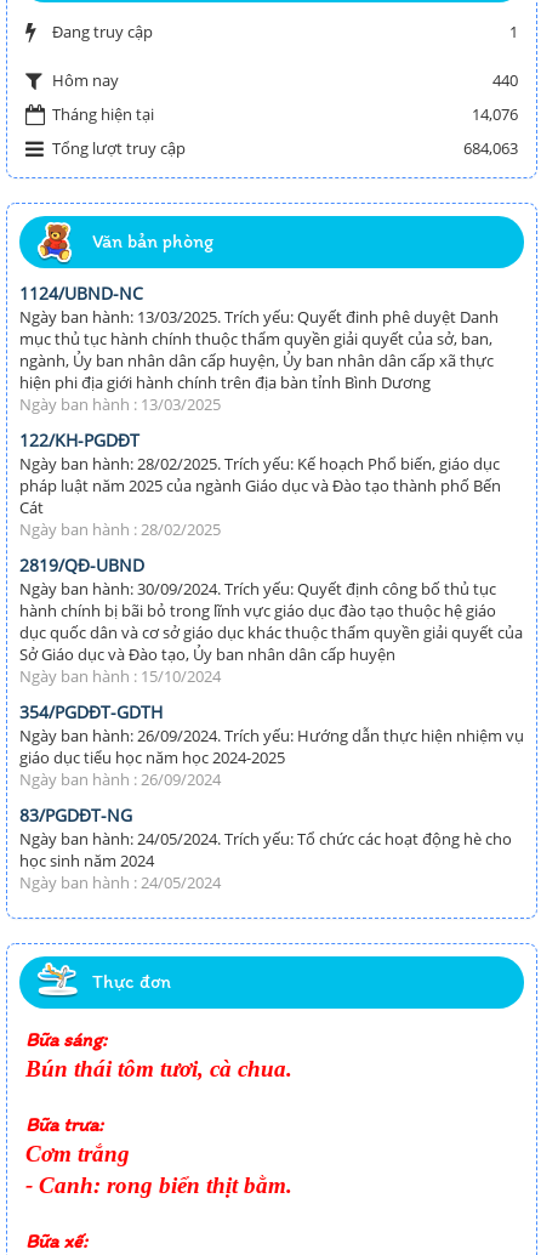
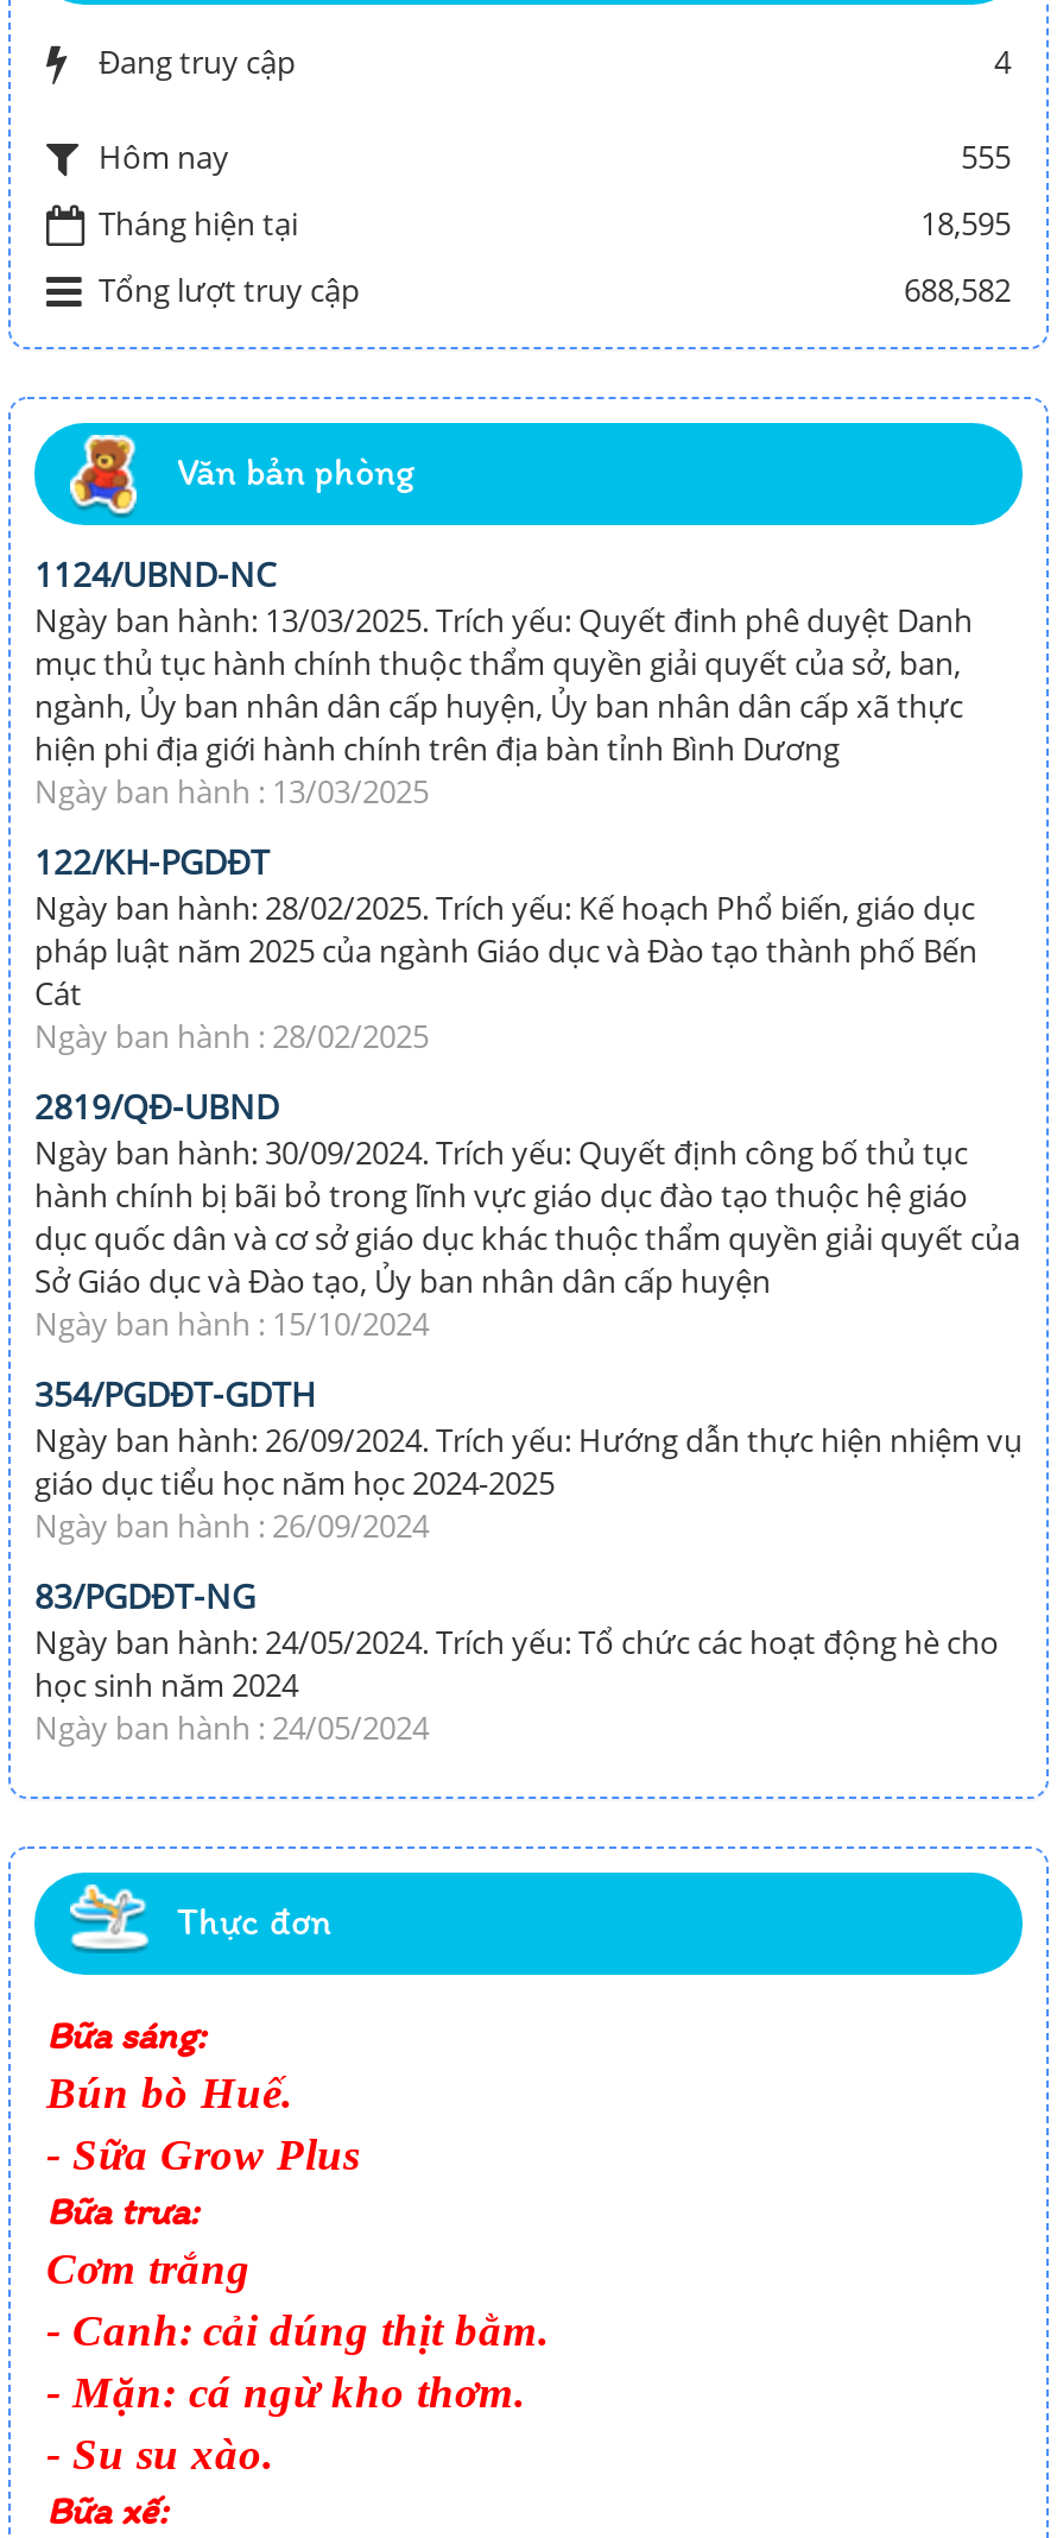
- 1
+ 4

- 440
+ 555

- 14,076
+ 18,595

- 684,063
+ 688,582

- Bún thái tôm tươi, cà chua.
+ Bún bò Huế.
+ - Sữa Grow Plus

- - Canh: rong biển thịt bằm.
+ - Canh: cải dúng thịt bằm.
+ - Mặn: cá ngừ kho thơm.
+ - Su su xào.
